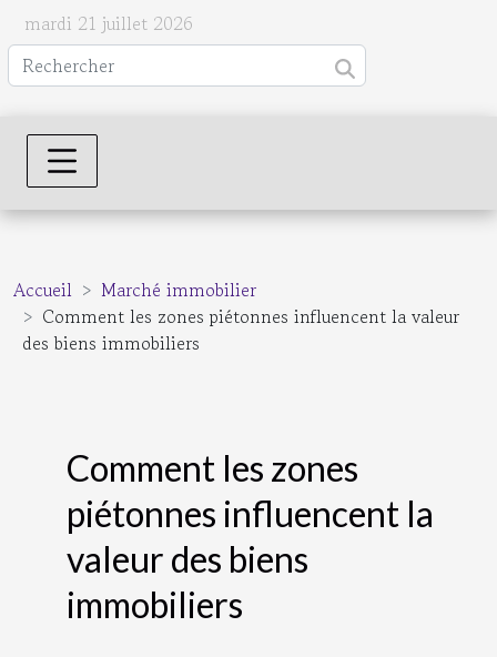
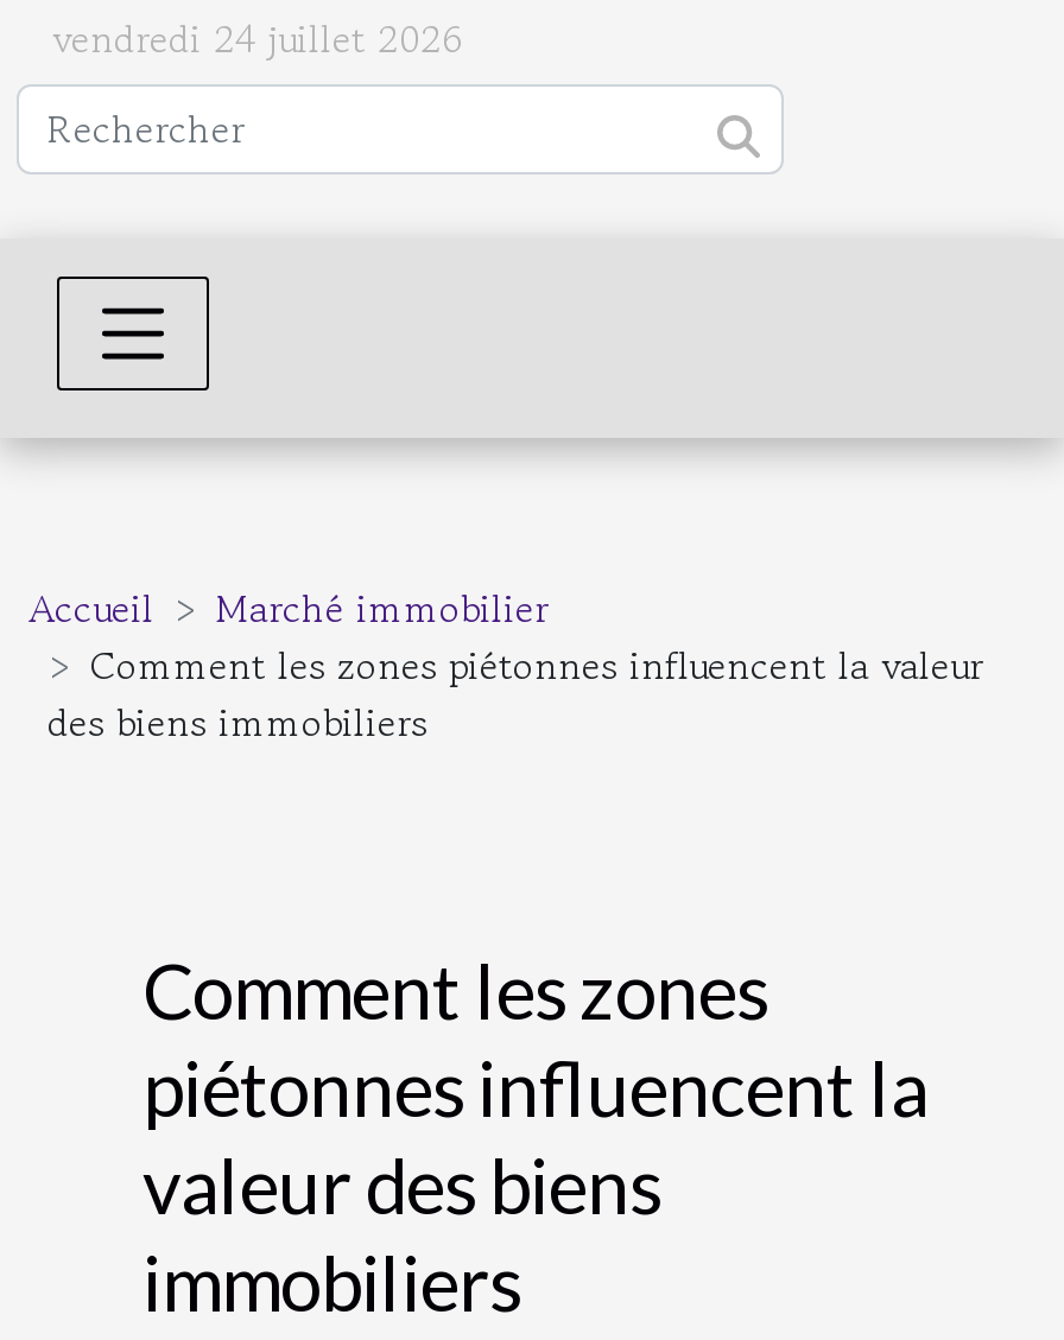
- mardi 21 juillet 2026
+ vendredi 24 juillet 2026
